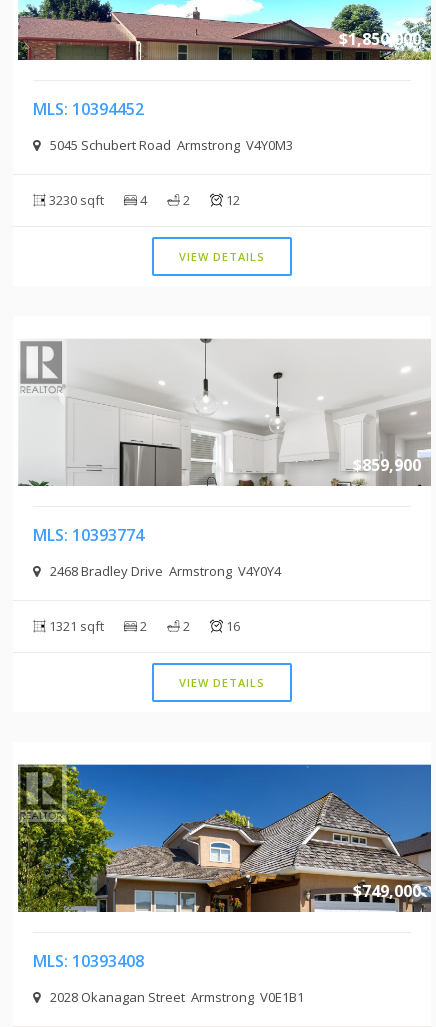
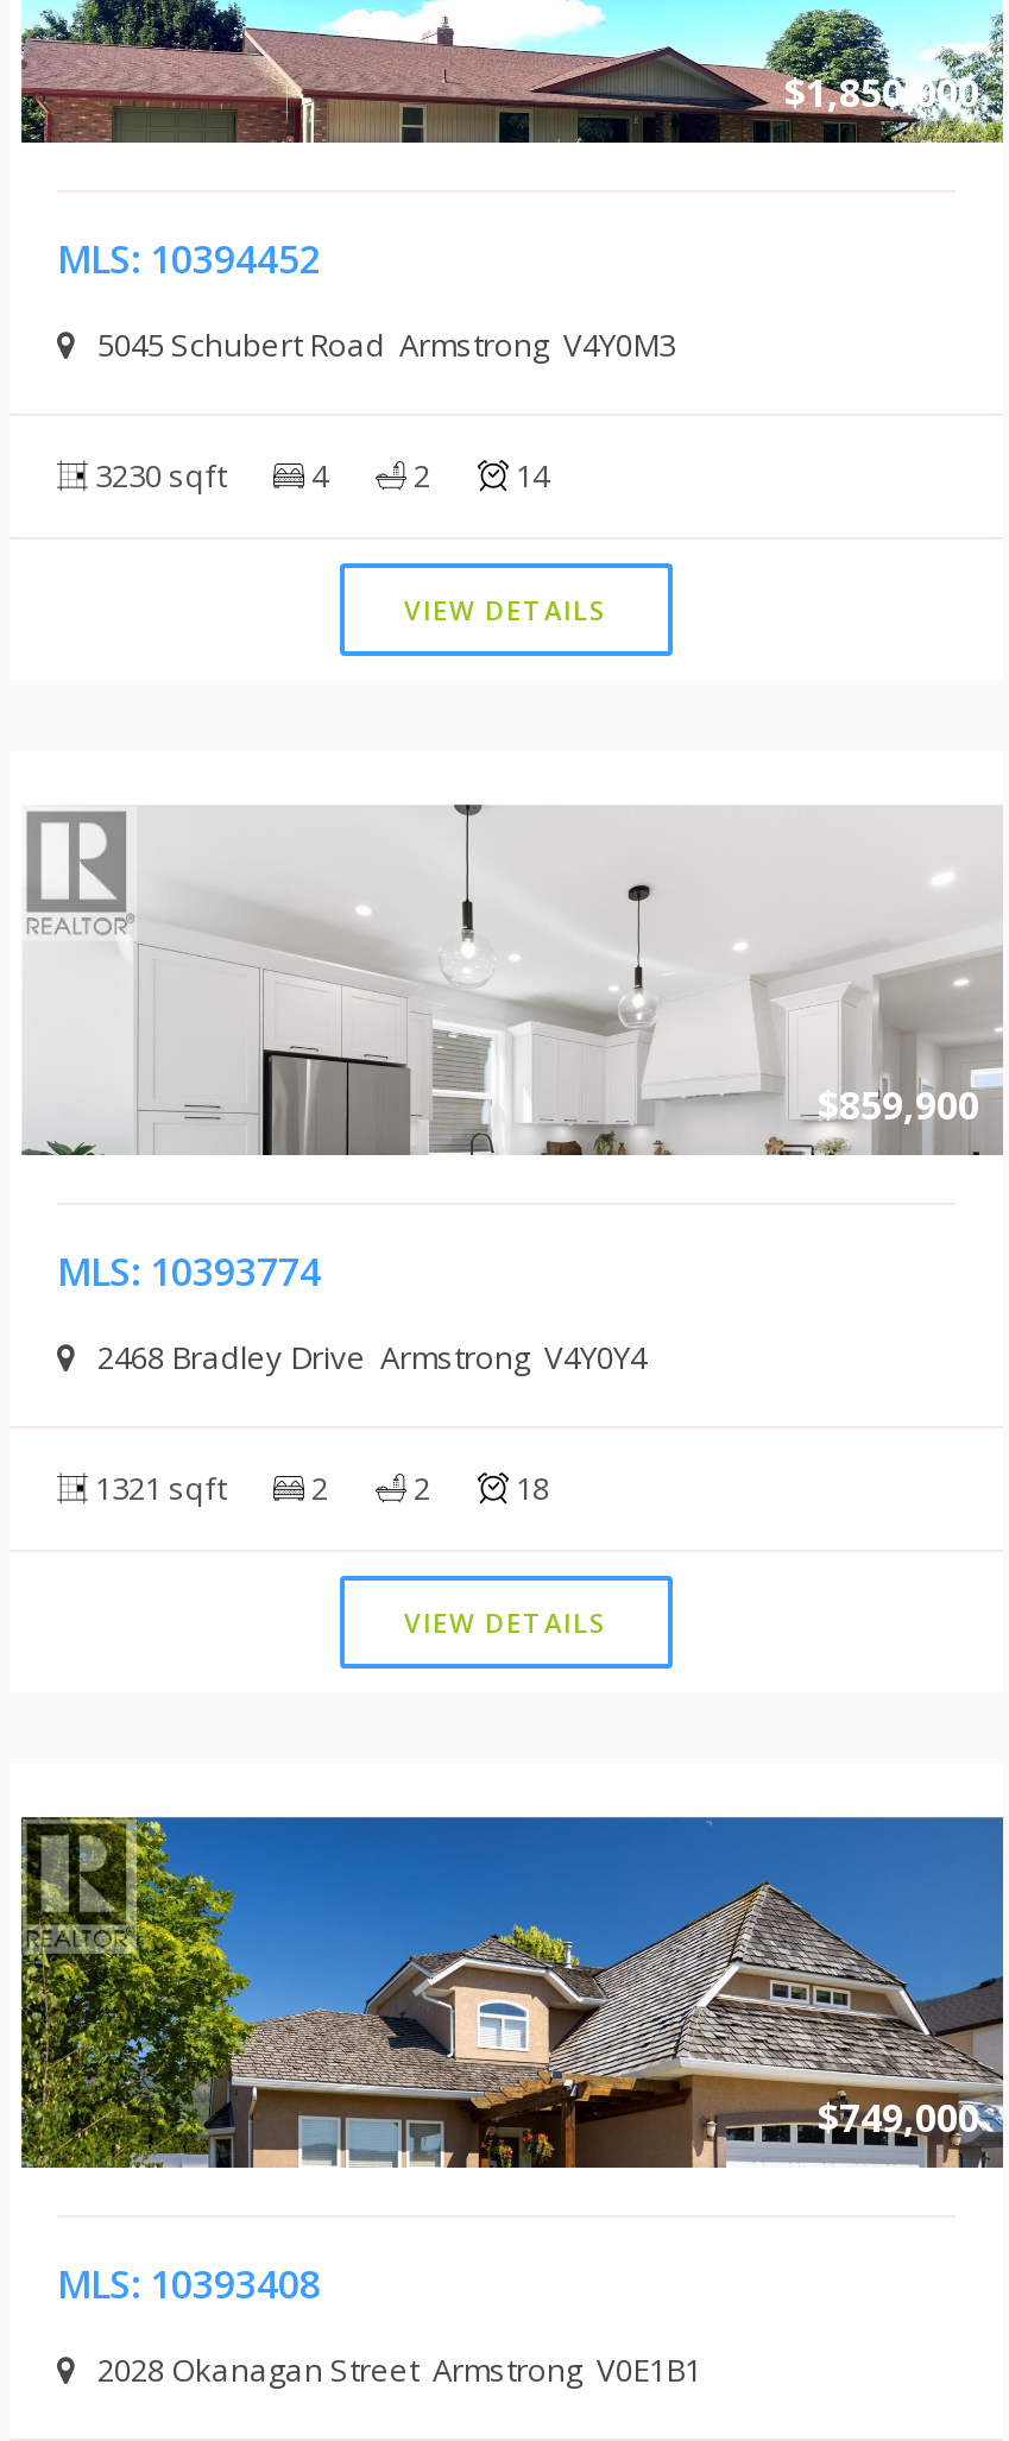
- 3230 sqft 4 2 12
+ 3230 sqft 4 2 14

- 1321 sqft 2 2 16
+ 1321 sqft 2 2 18
